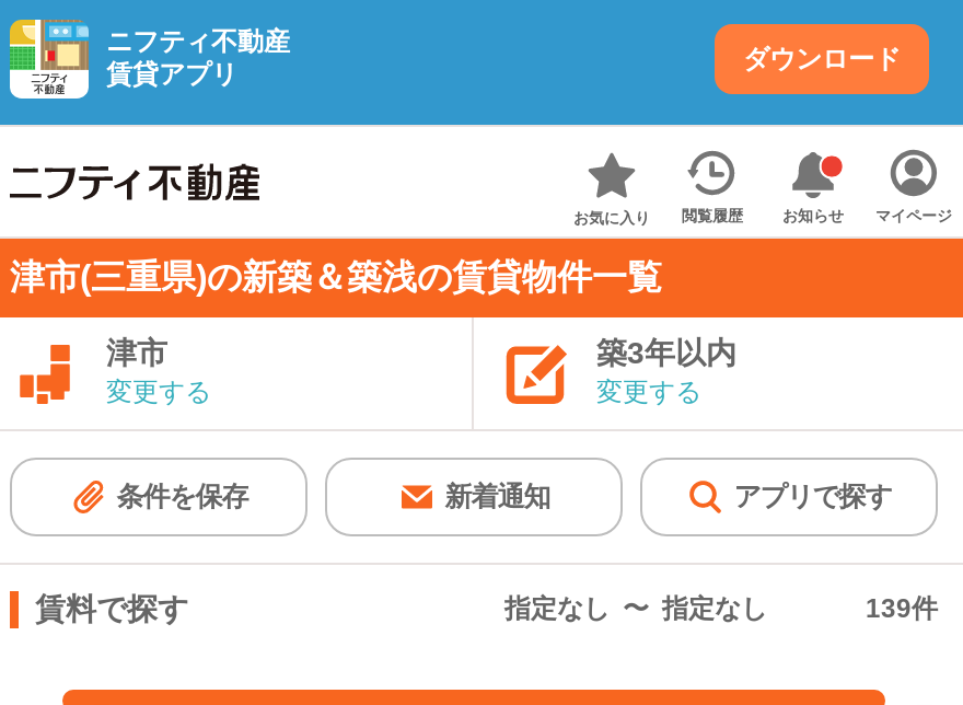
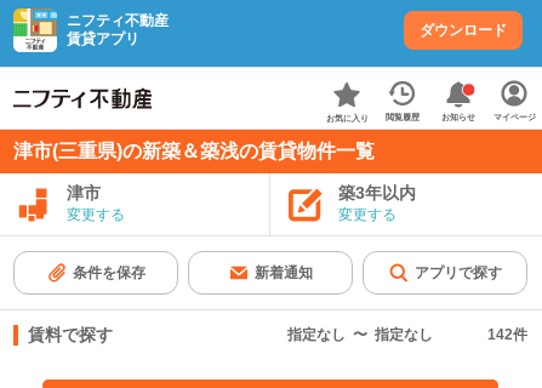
- 139件
+ 142件
